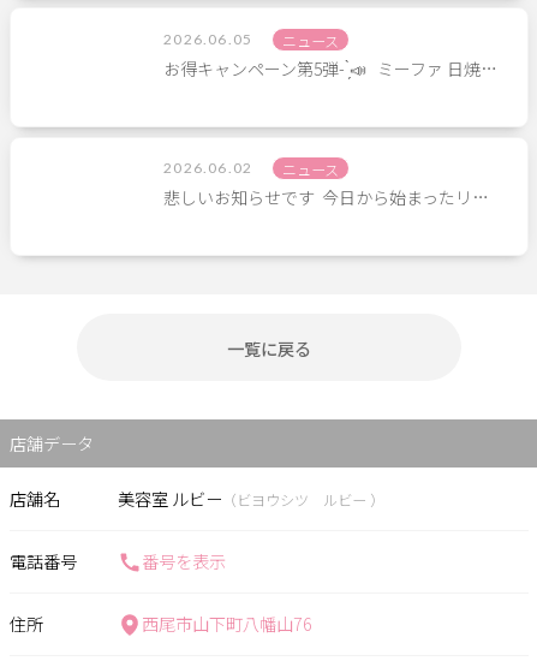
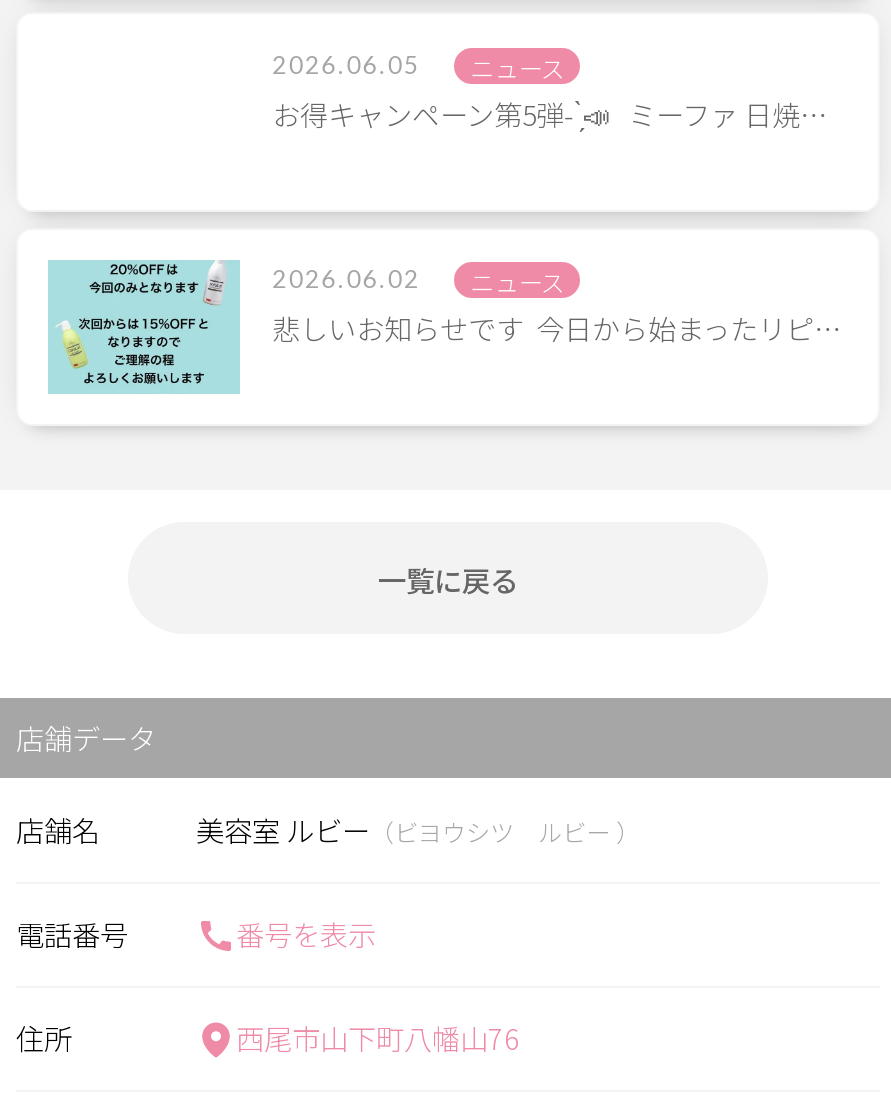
+ [image]

- 悲しいお知らせです 今日から始まったリ…
+ 悲しいお知らせです 今日から始まったリピ…
